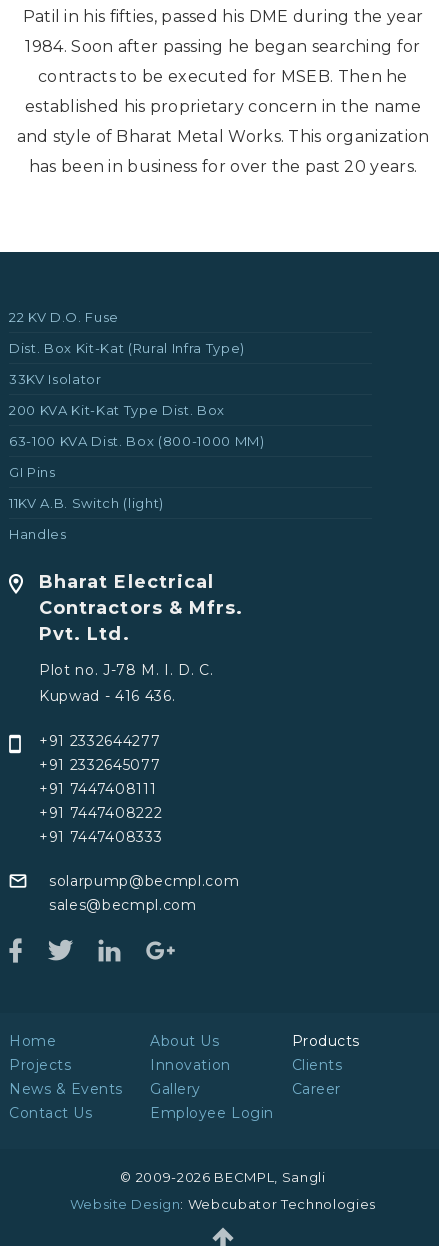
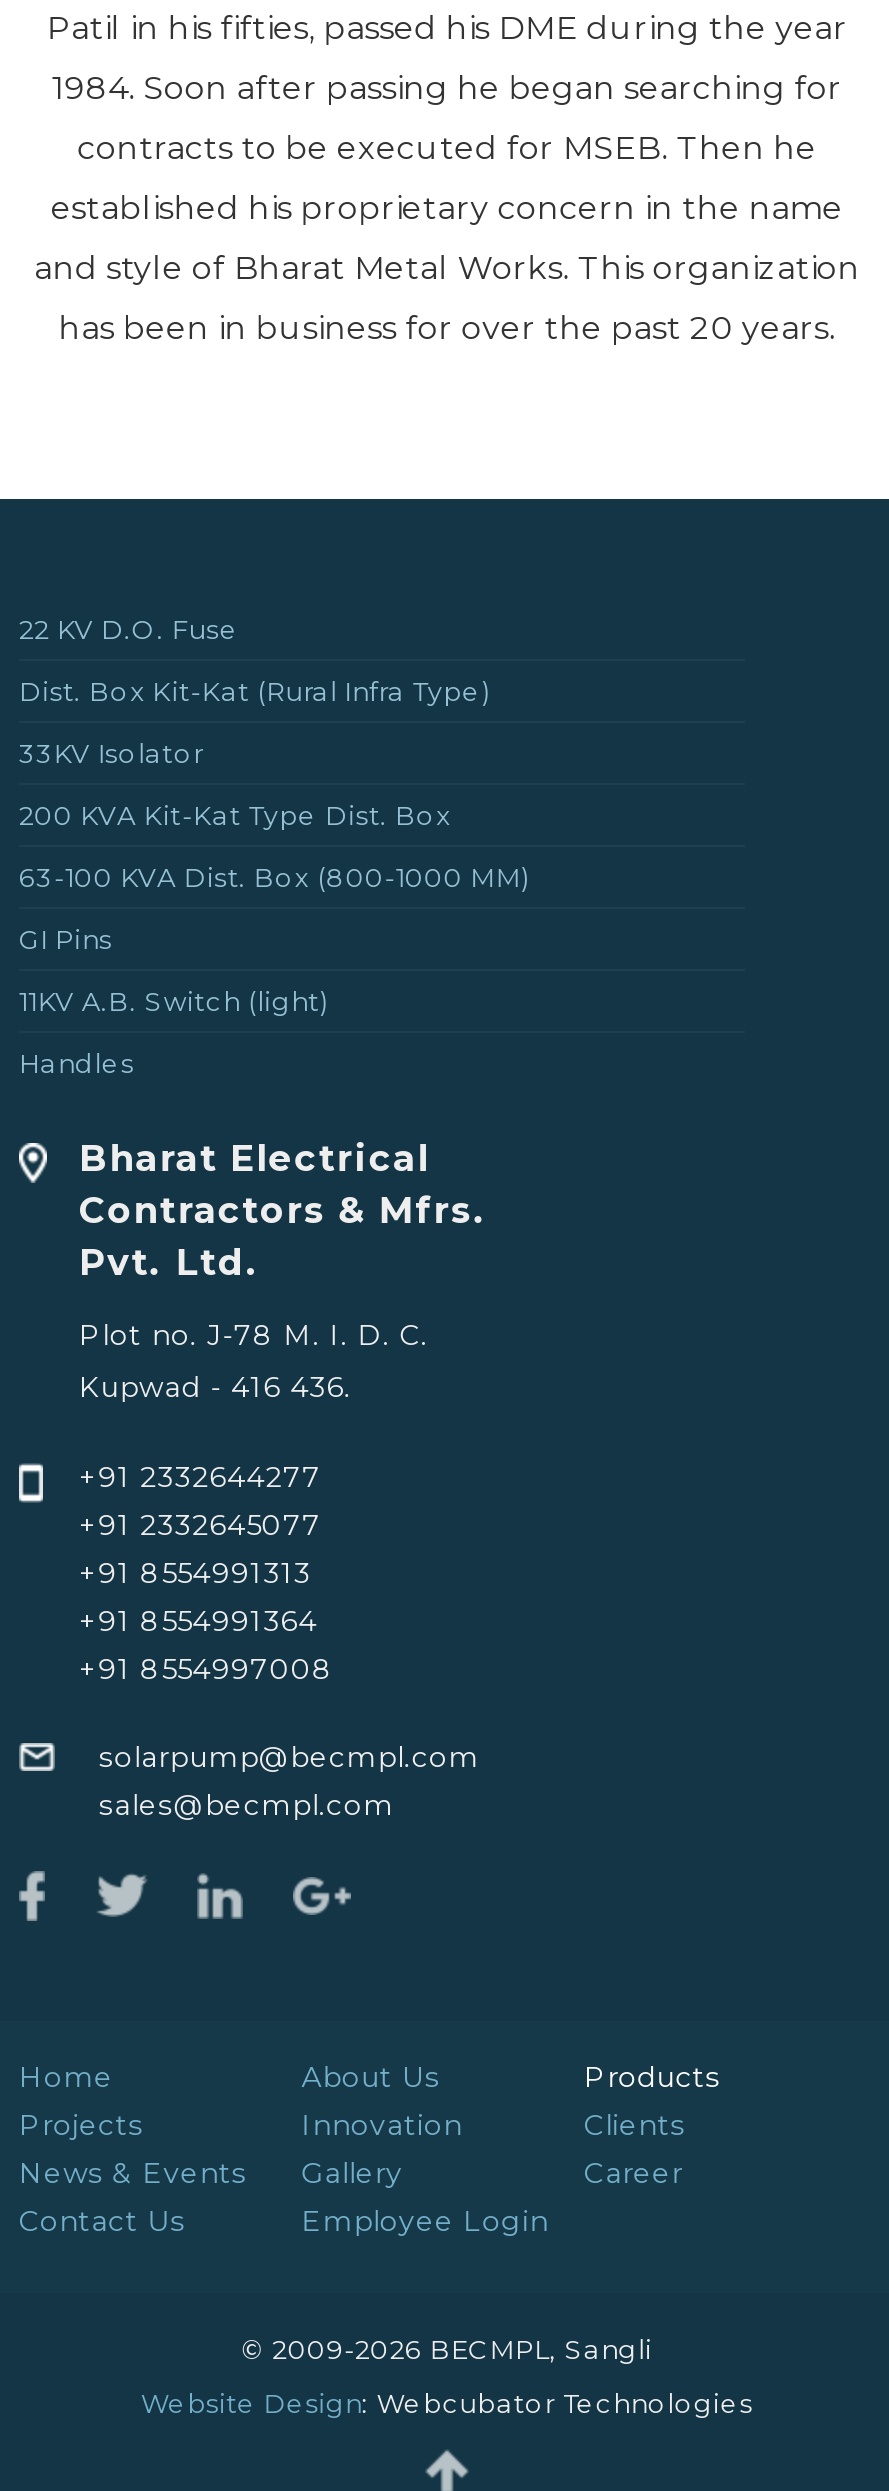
- +91 7447408111
+ +91 8554991313

- +91 7447408222
+ +91 8554991364

- +91 7447408333
+ +91 8554997008
